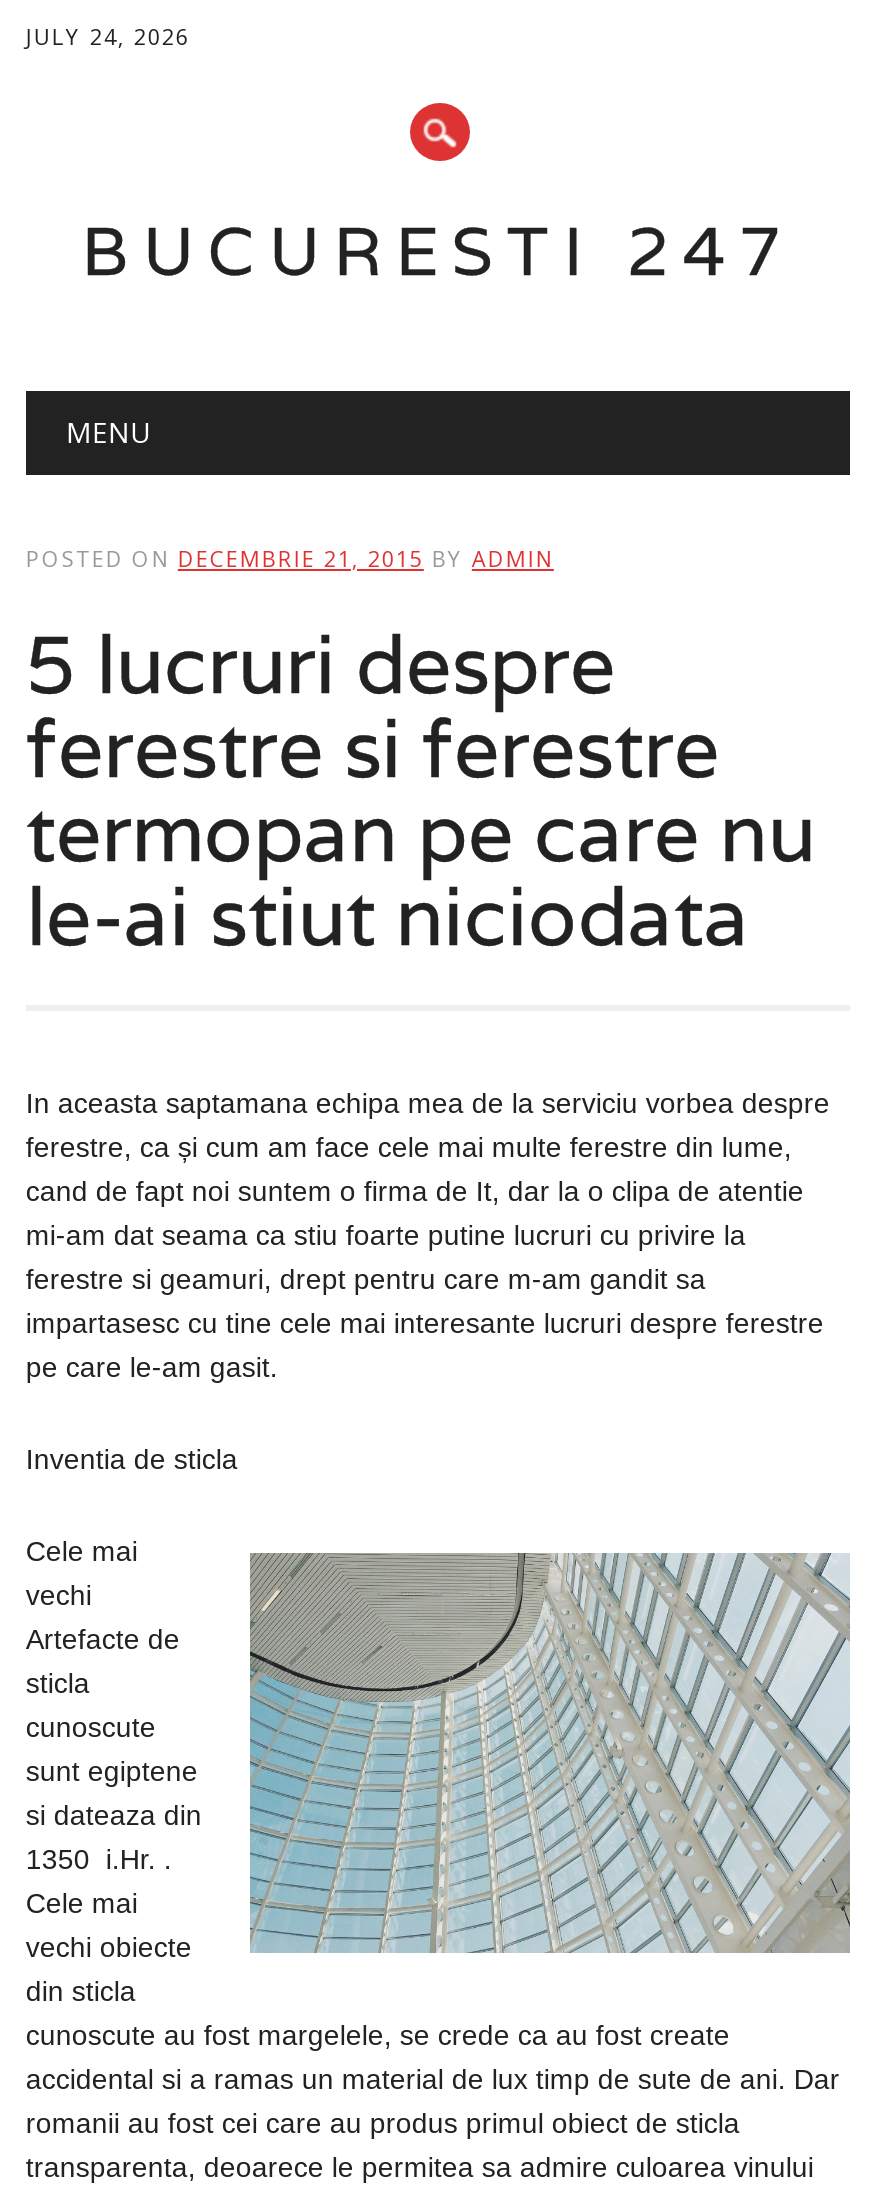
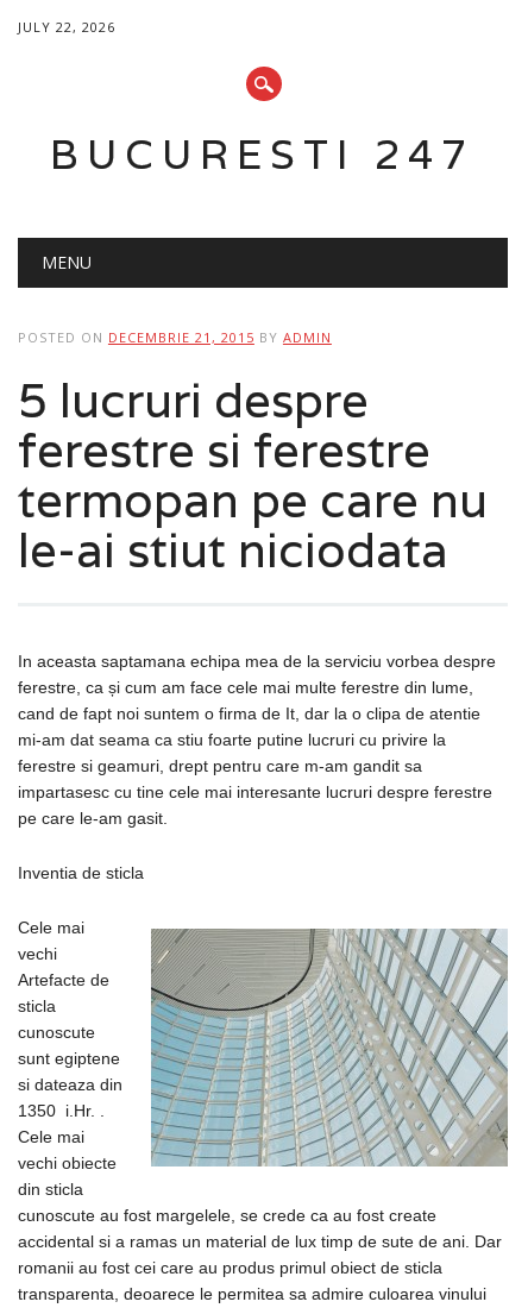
- JULY 24, 2026
+ JULY 22, 2026
